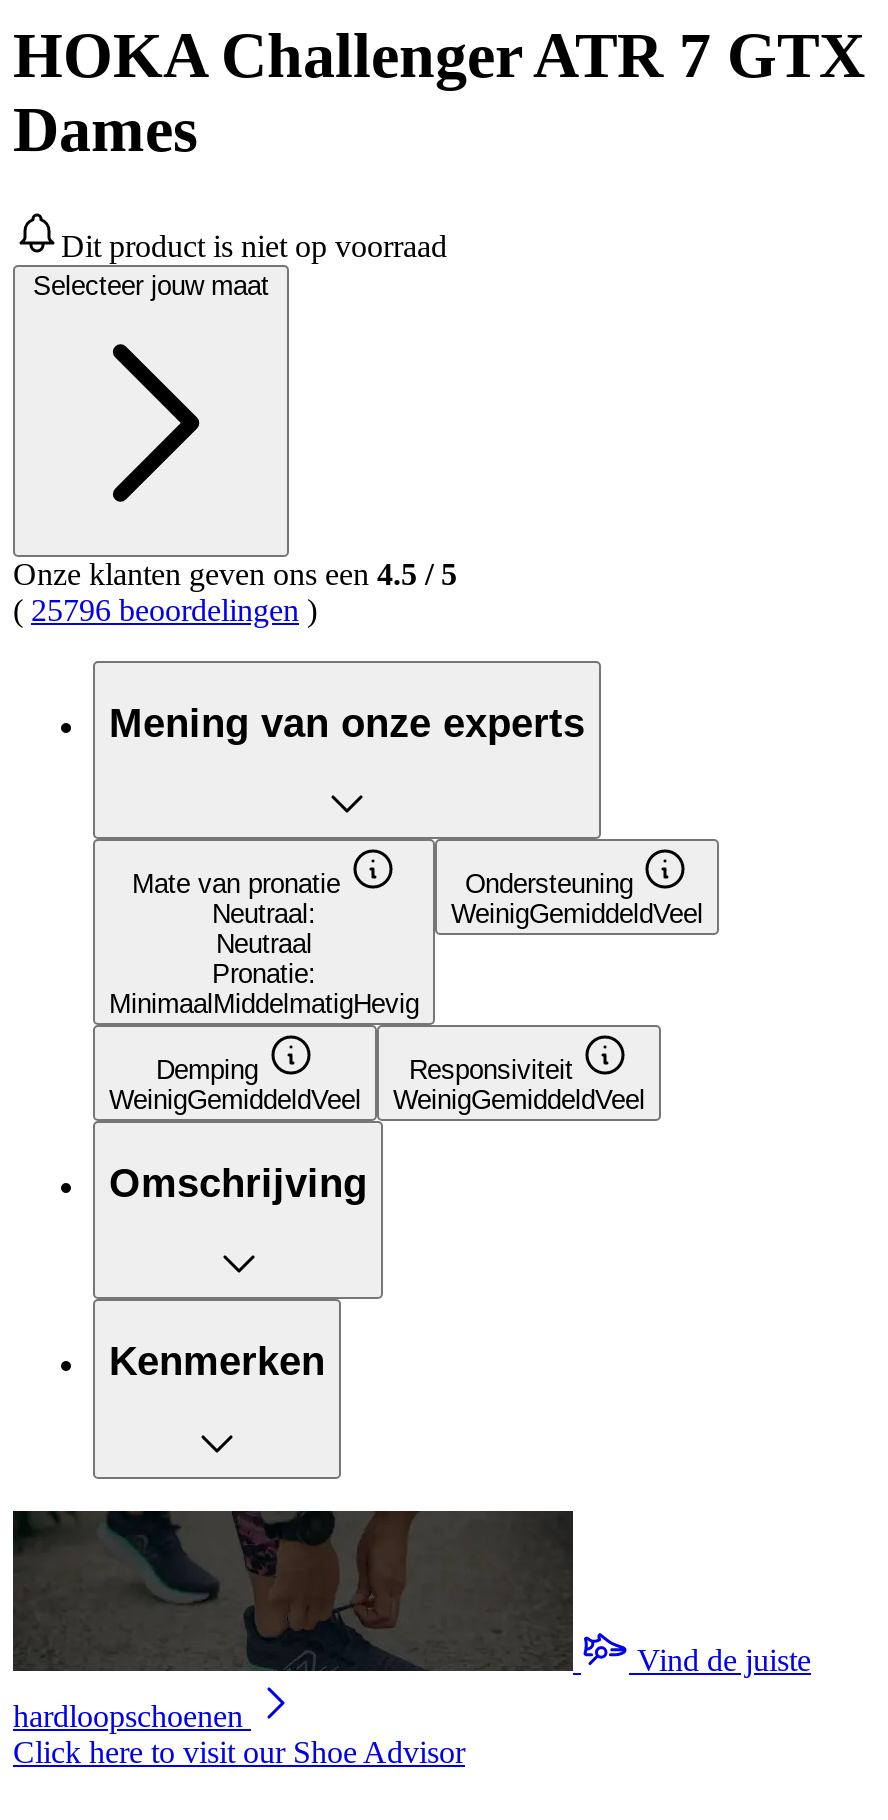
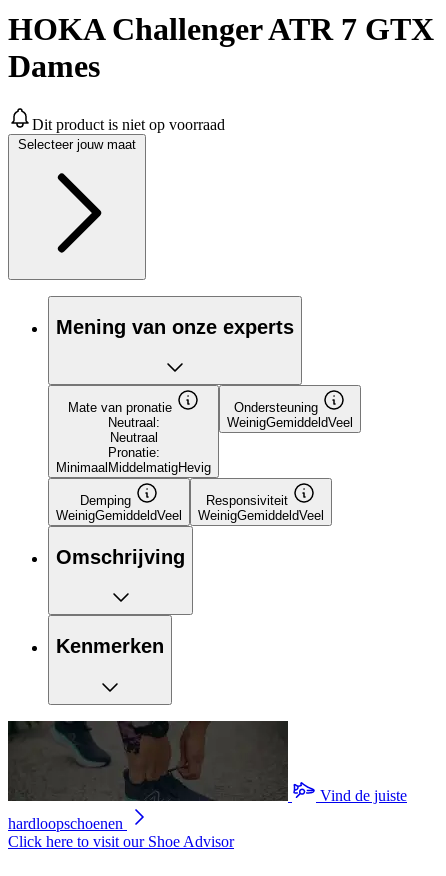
- Onze klanten geven ons een 4.5 / 5
- (25796 beoordelingen)
